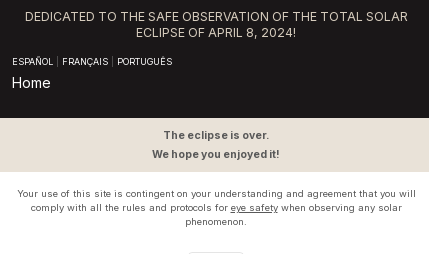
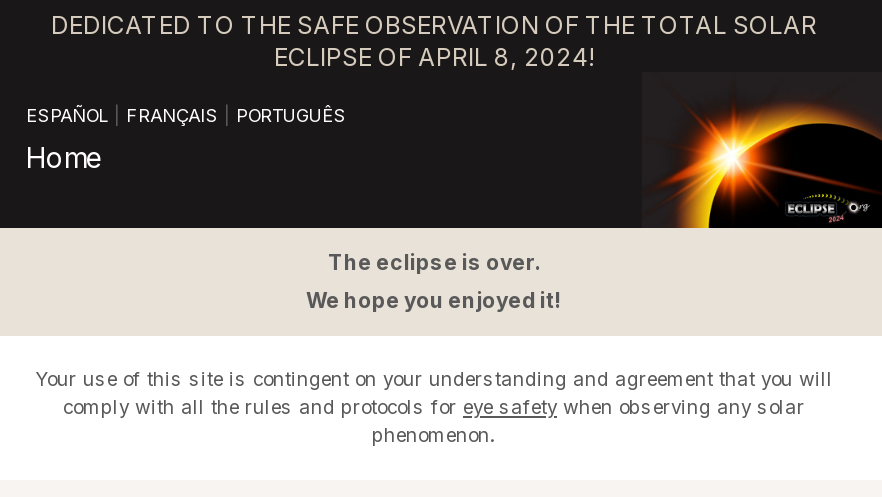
+ [image]
